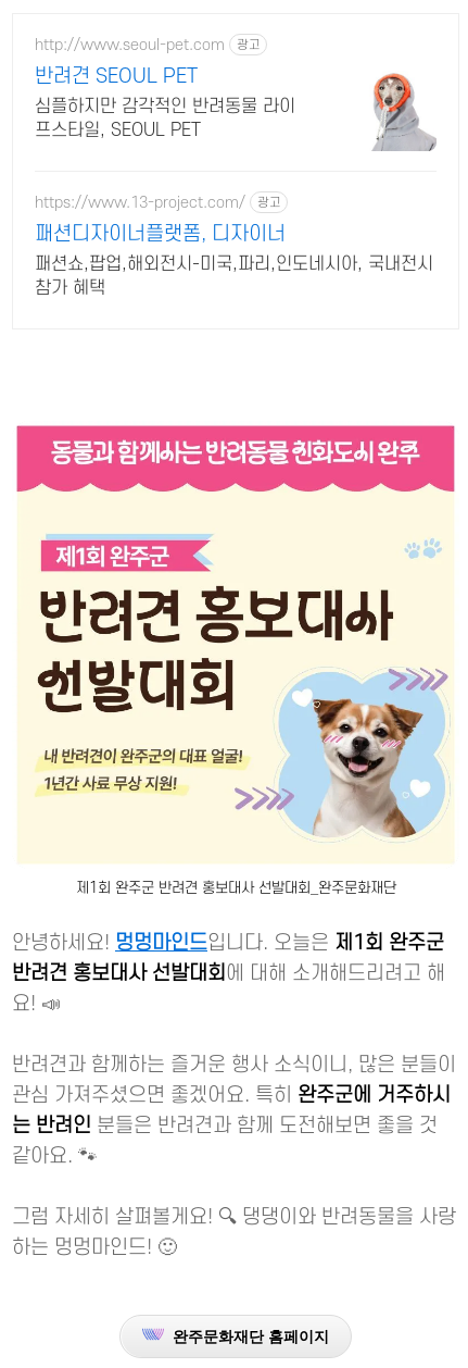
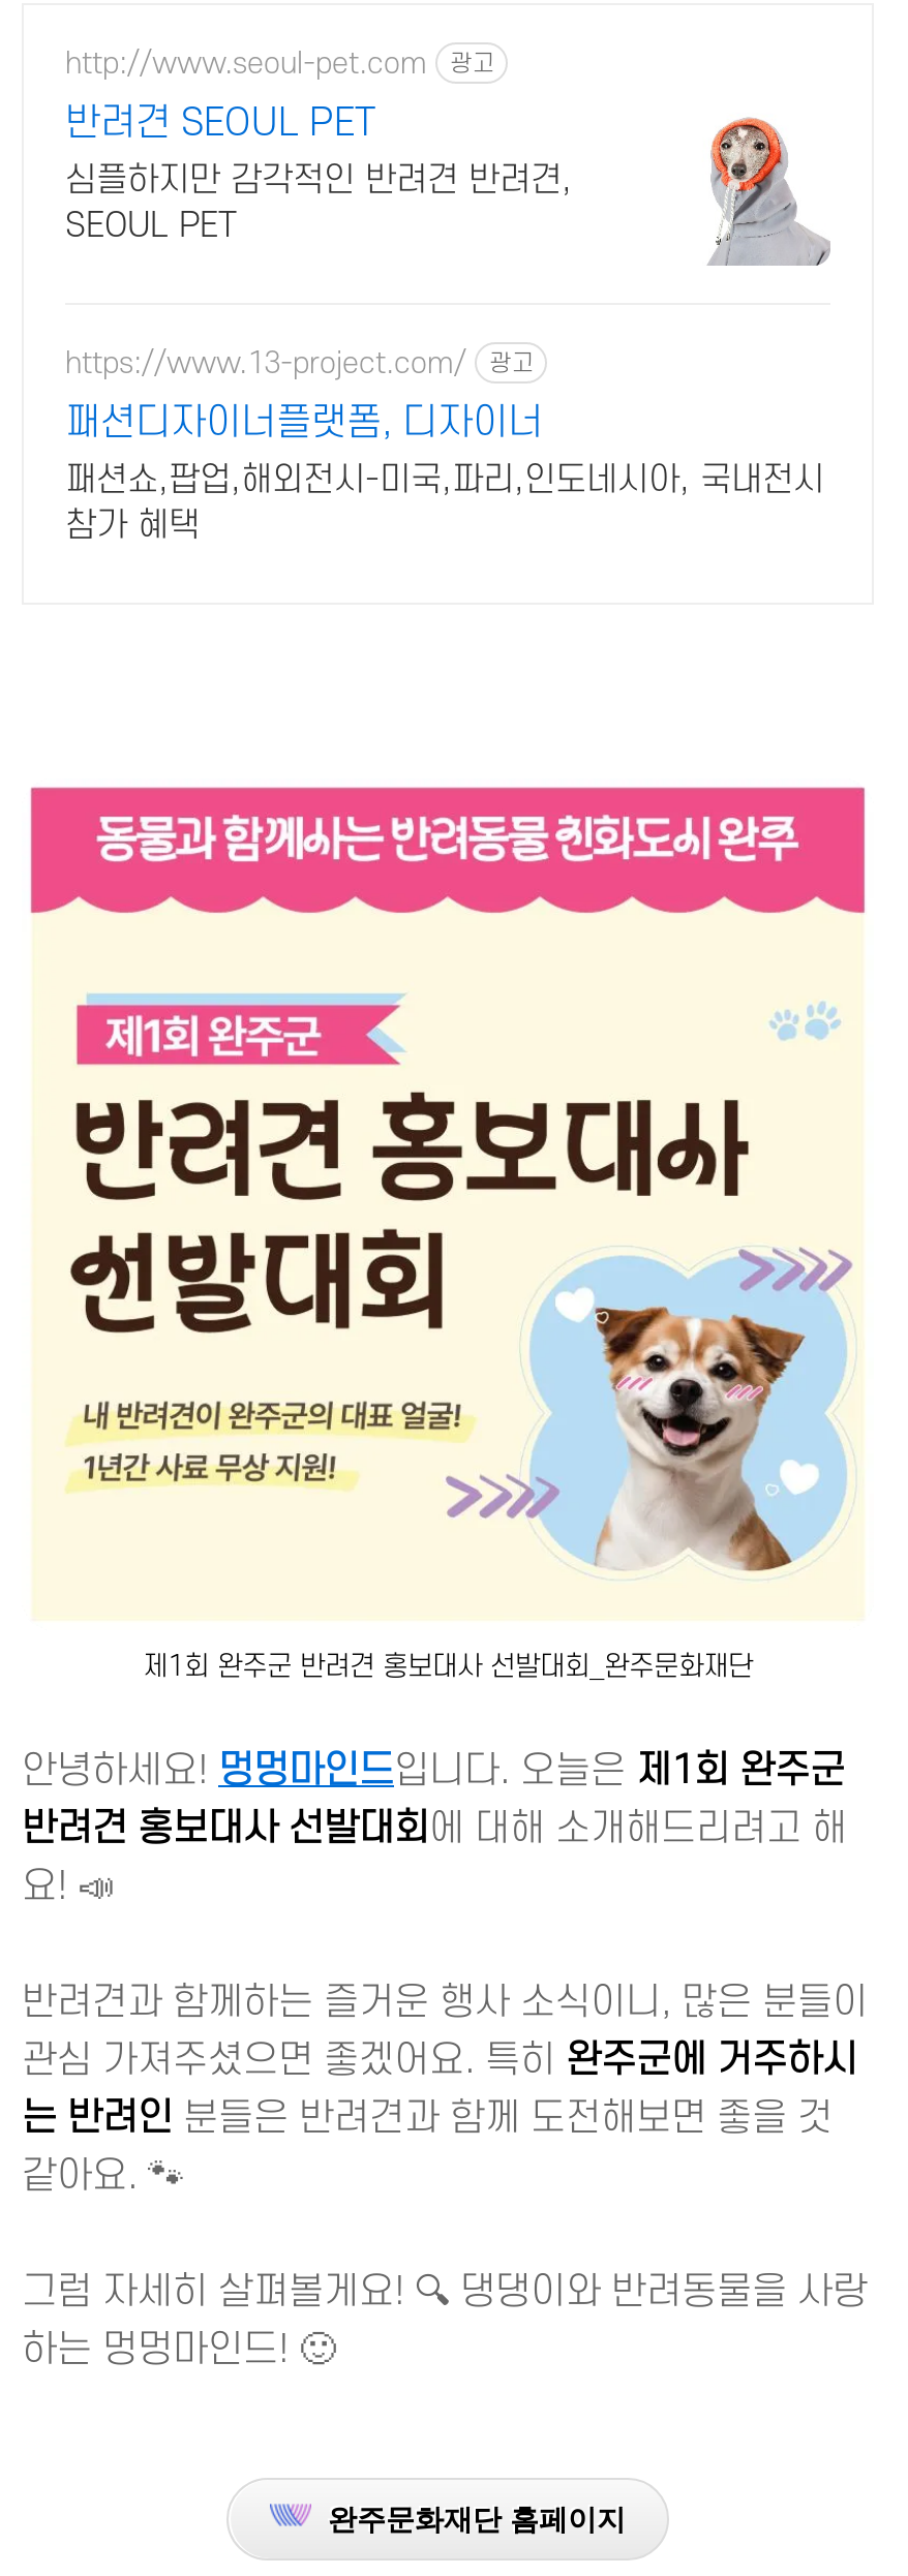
- 심플하지만 감각적인 반려동물 라이
- 프스타일, SEOUL PET
+ 심플하지만 감각적인 반려견 반려견,
+ SEOUL PET
